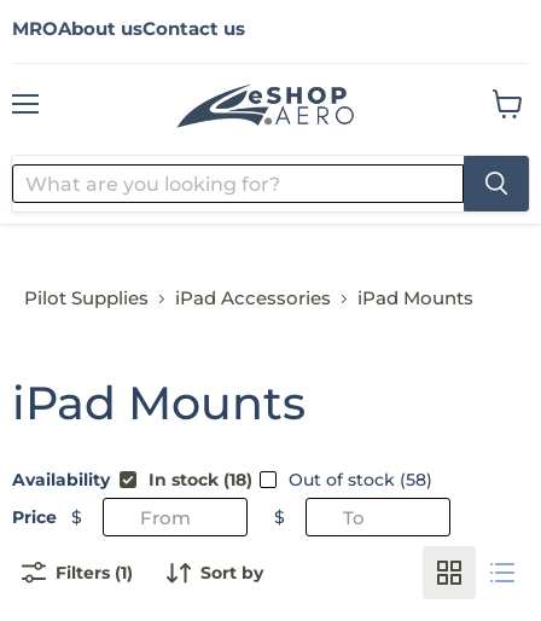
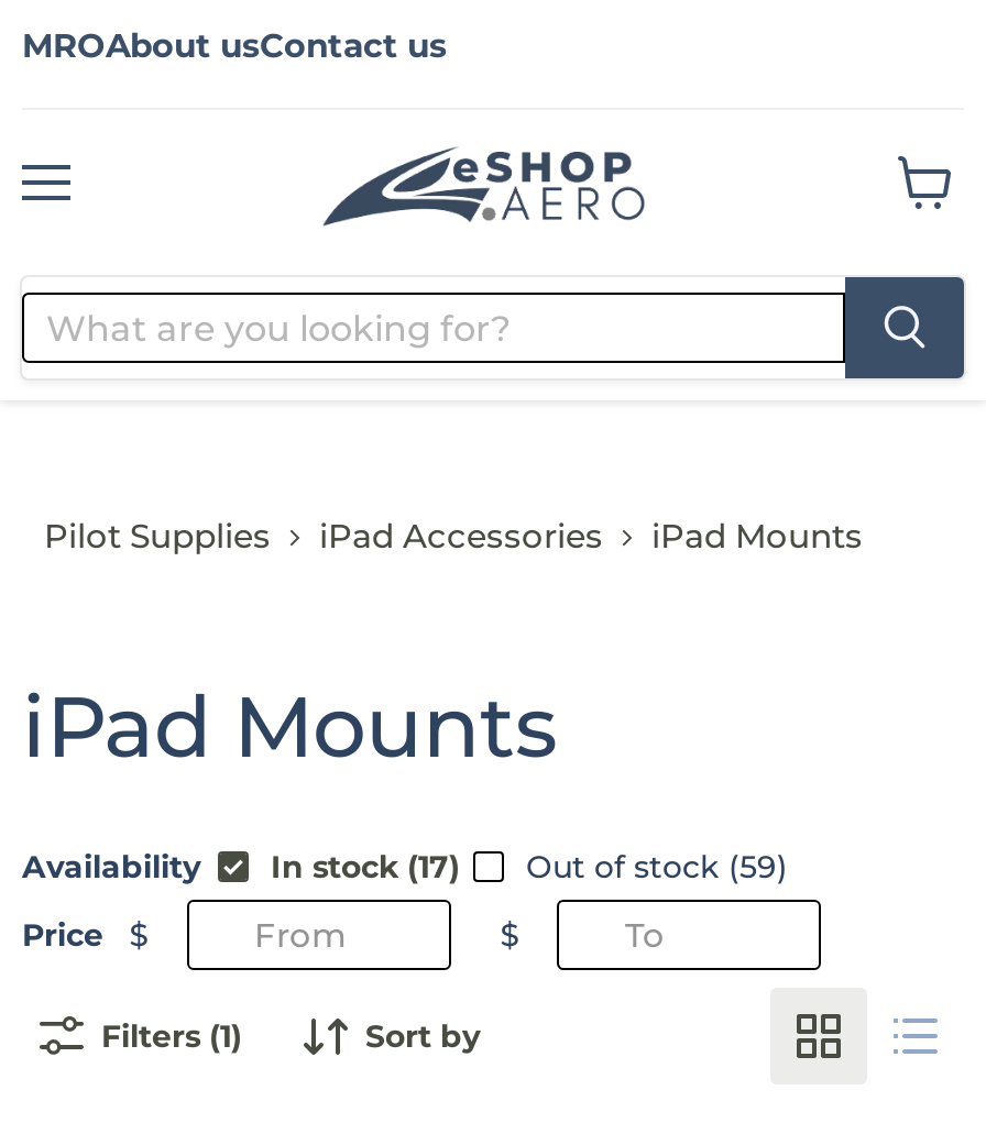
- In stock (18)
+ In stock (17)

- Out of stock (58)
+ Out of stock (59)
